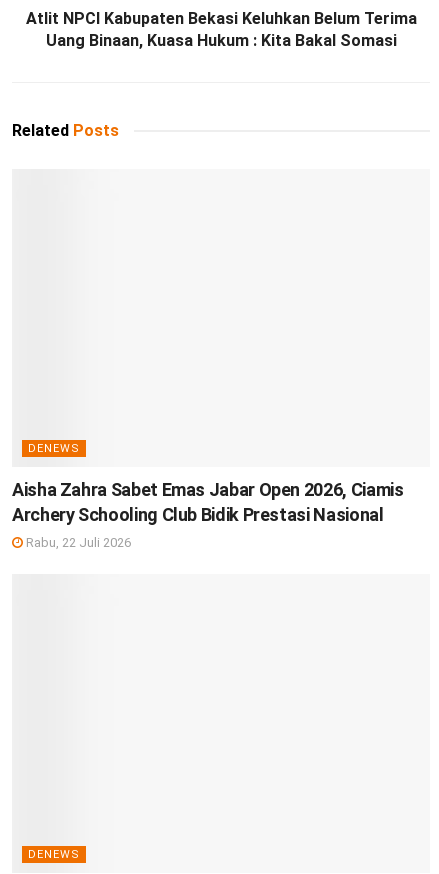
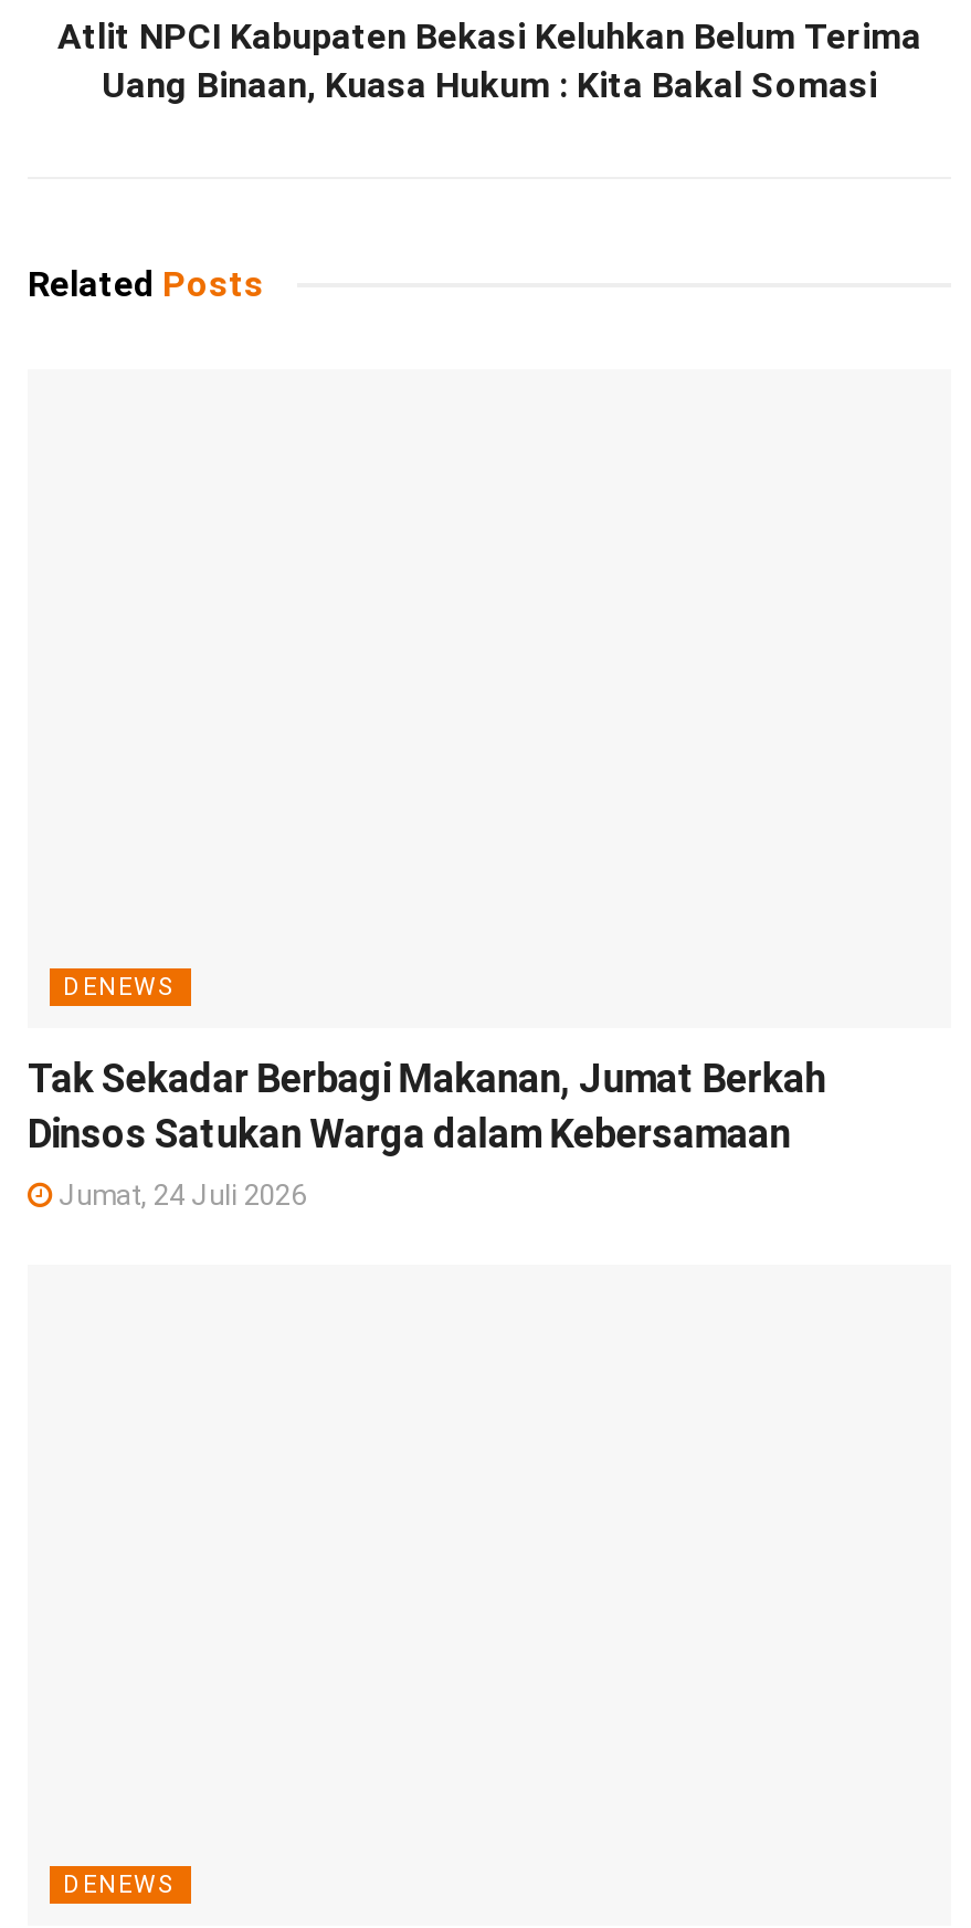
- Aisha Zahra Sabet Emas Jabar Open 2026, Ciamis
- Archery Schooling Club Bidik Prestasi Nasional
+ Tak Sekadar Berbagi Makanan, Jumat Berkah
+ Dinsos Satukan Warga dalam Kebersamaan

- Rabu, 22 Juli 2026
+ Jumat, 24 Juli 2026
